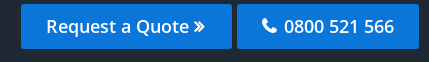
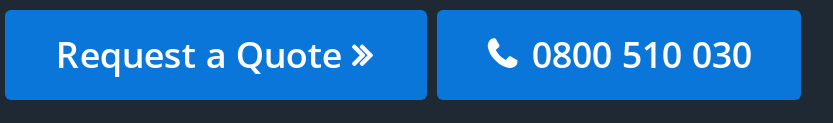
- 0800 521 566
+ 0800 510 030
